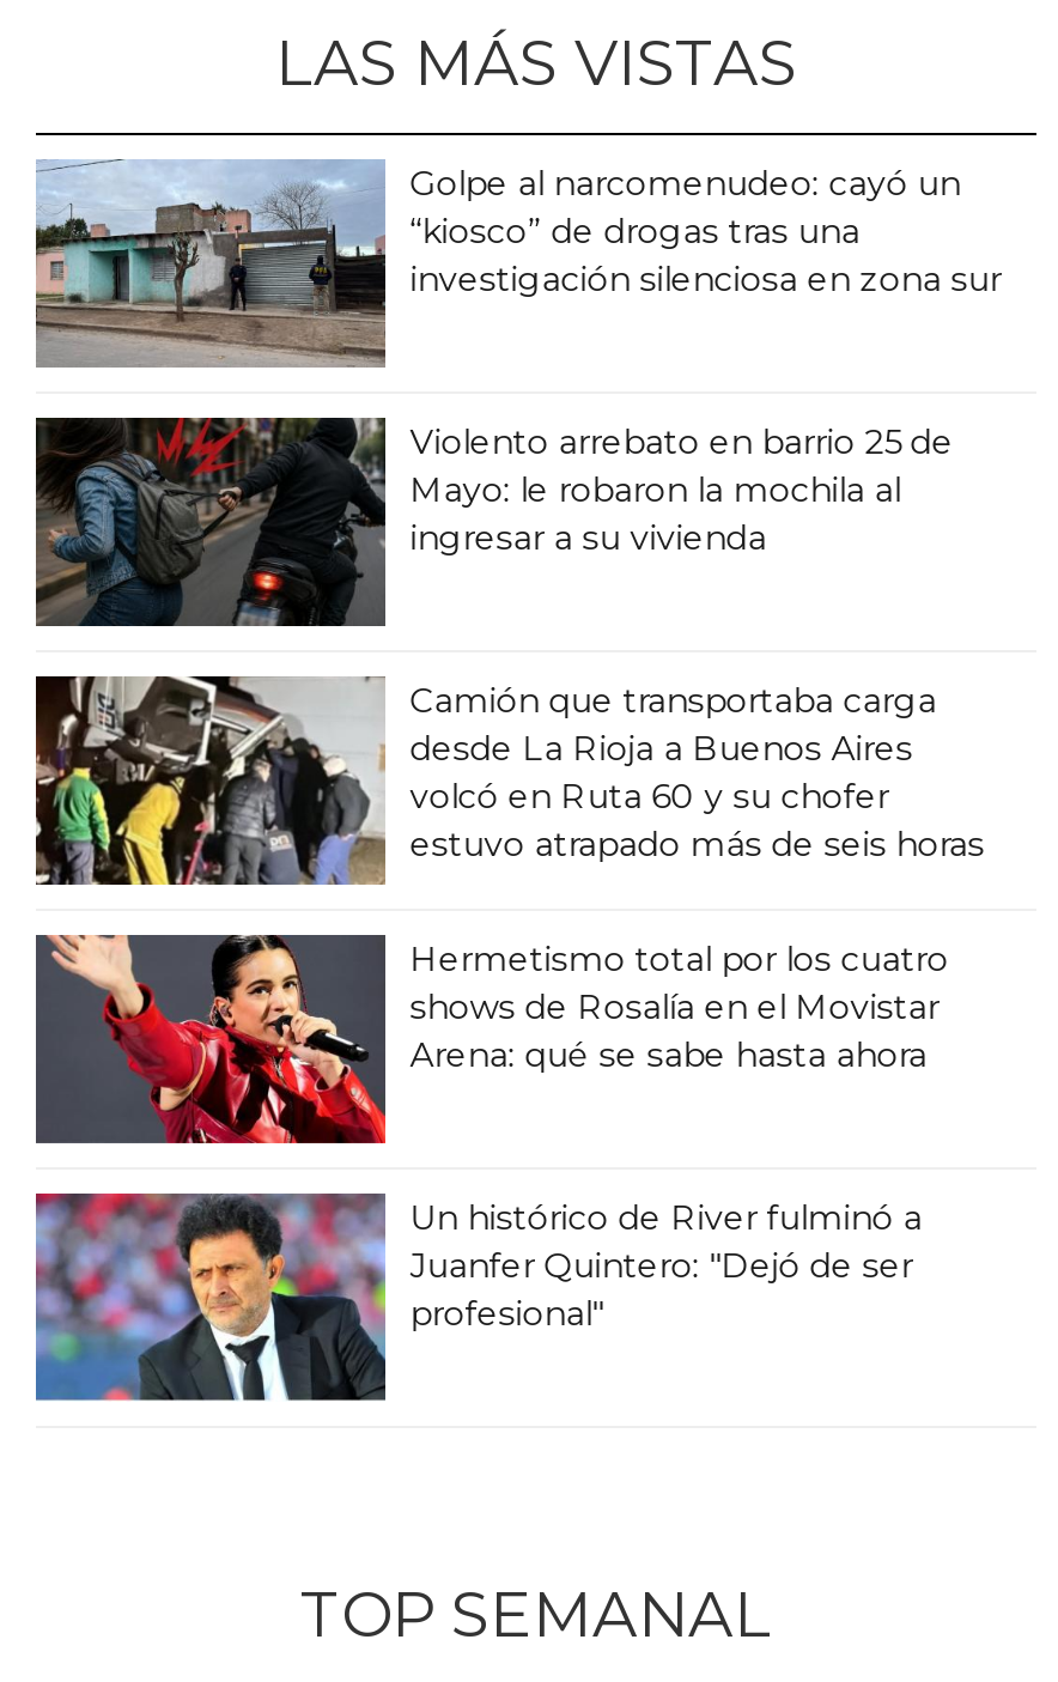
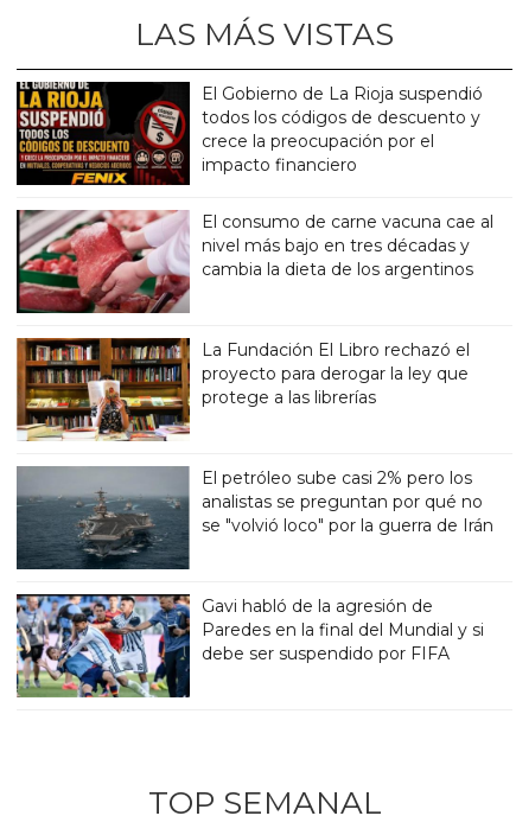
- [image]
- Golpe al narcomenudeo: cayó un
- “kiosco” de drogas tras una
- investigación silenciosa en zona sur
+ [image]
+ El Gobierno de La Rioja suspendió
+ todos los códigos de descuento y
+ crece la preocupación por el
+ impacto financiero

- [image]
- Violento arrebato en barrio 25 de
- Mayo: le robaron la mochila al
- ingresar a su vivienda
+ [image]
+ El consumo de carne vacuna cae al
+ nivel más bajo en tres décadas y
+ cambia la dieta de los argentinos

- [image]
- Camión que transportaba carga
- desde La Rioja a Buenos Aires
- volcó en Ruta 60 y su chofer
- estuvo atrapado más de seis horas
+ [image]
+ La Fundación El Libro rechazó el
+ proyecto para derogar la ley que
+ protege a las librerías

- [image]
- Hermetismo total por los cuatro
- shows de Rosalía en el Movistar
- Arena: qué se sabe hasta ahora
+ [image]
+ El petróleo sube casi 2% pero los
+ analistas se preguntan por qué no
+ se "volvió loco" por la guerra de Irán

- [image]
- Un histórico de River fulminó a
- Juanfer Quintero: "Dejó de ser
- profesional"
+ [image]
+ Gavi habló de la agresión de
+ Paredes en la final del Mundial y si
+ debe ser suspendido por FIFA
